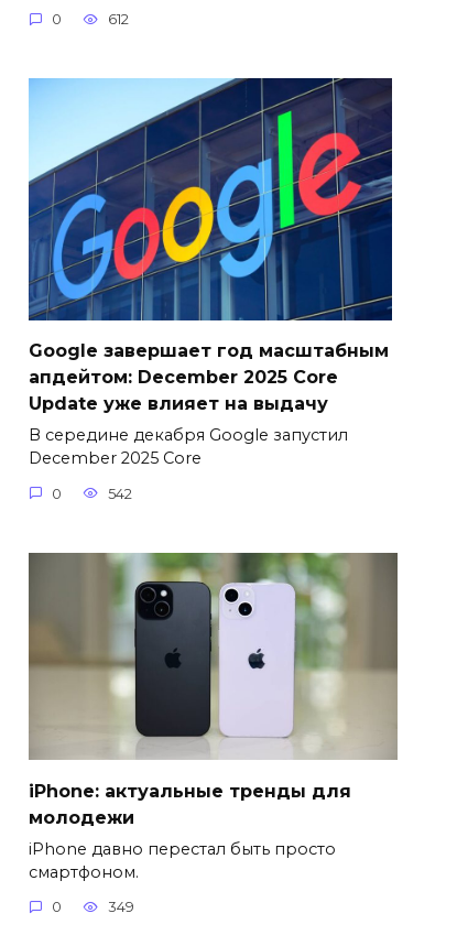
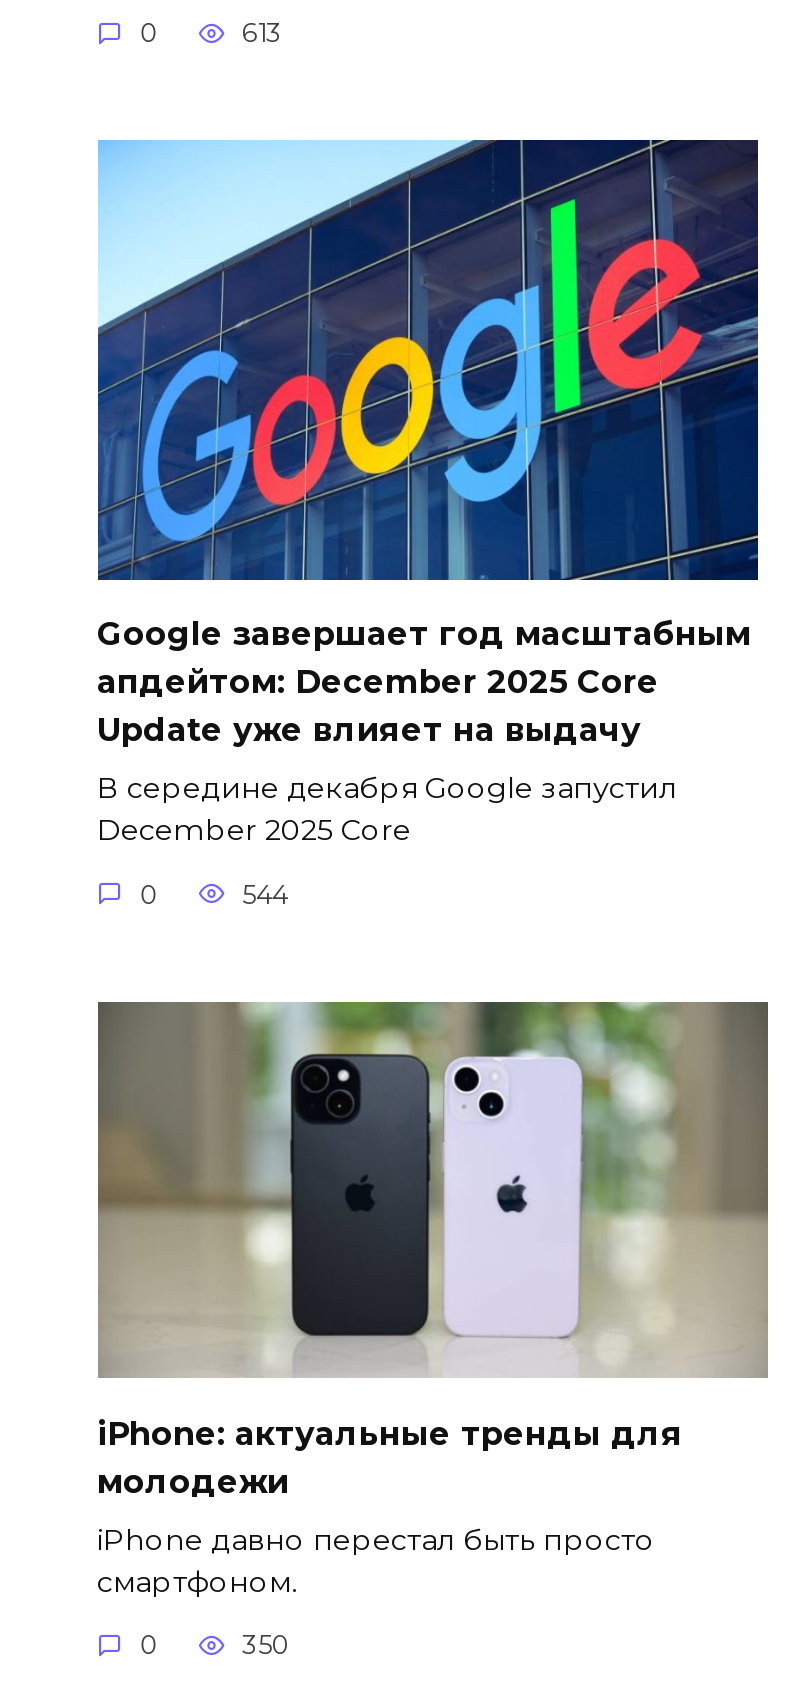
- 612
+ 613

- 542
+ 544

- 349
+ 350
